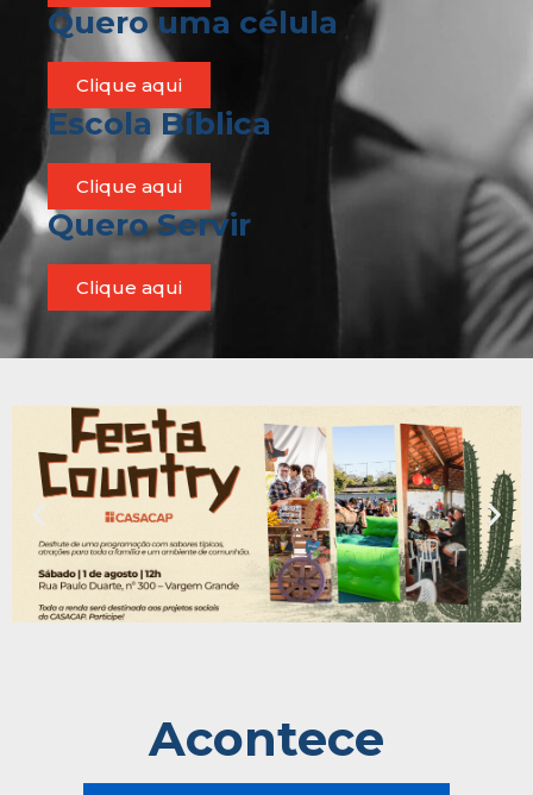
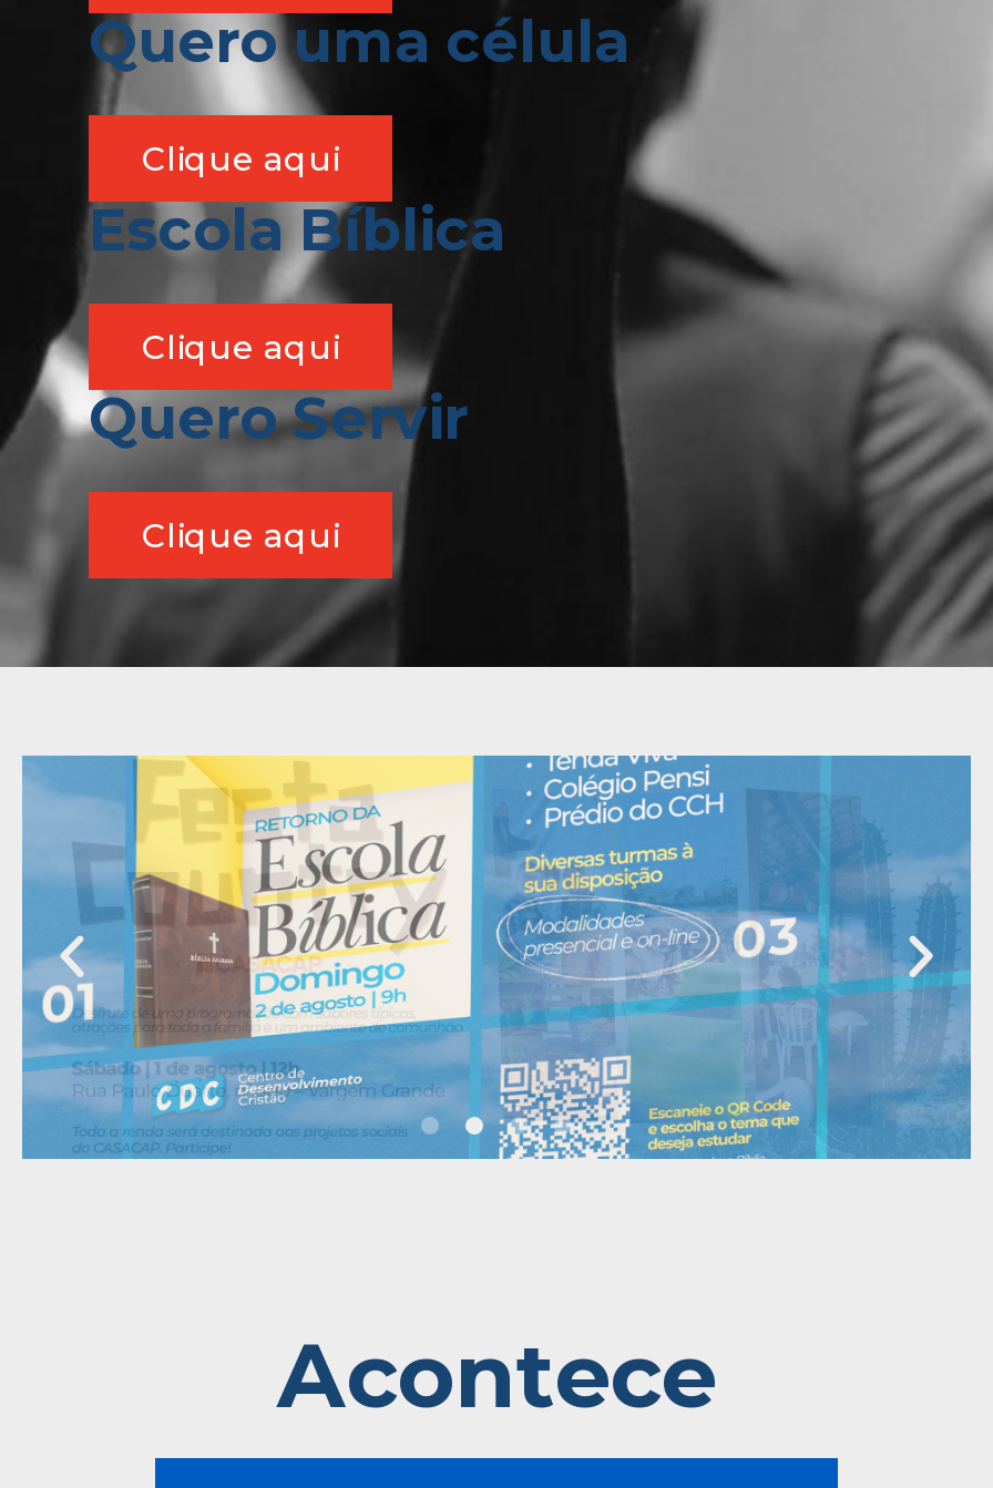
- [image]
+ [image]
